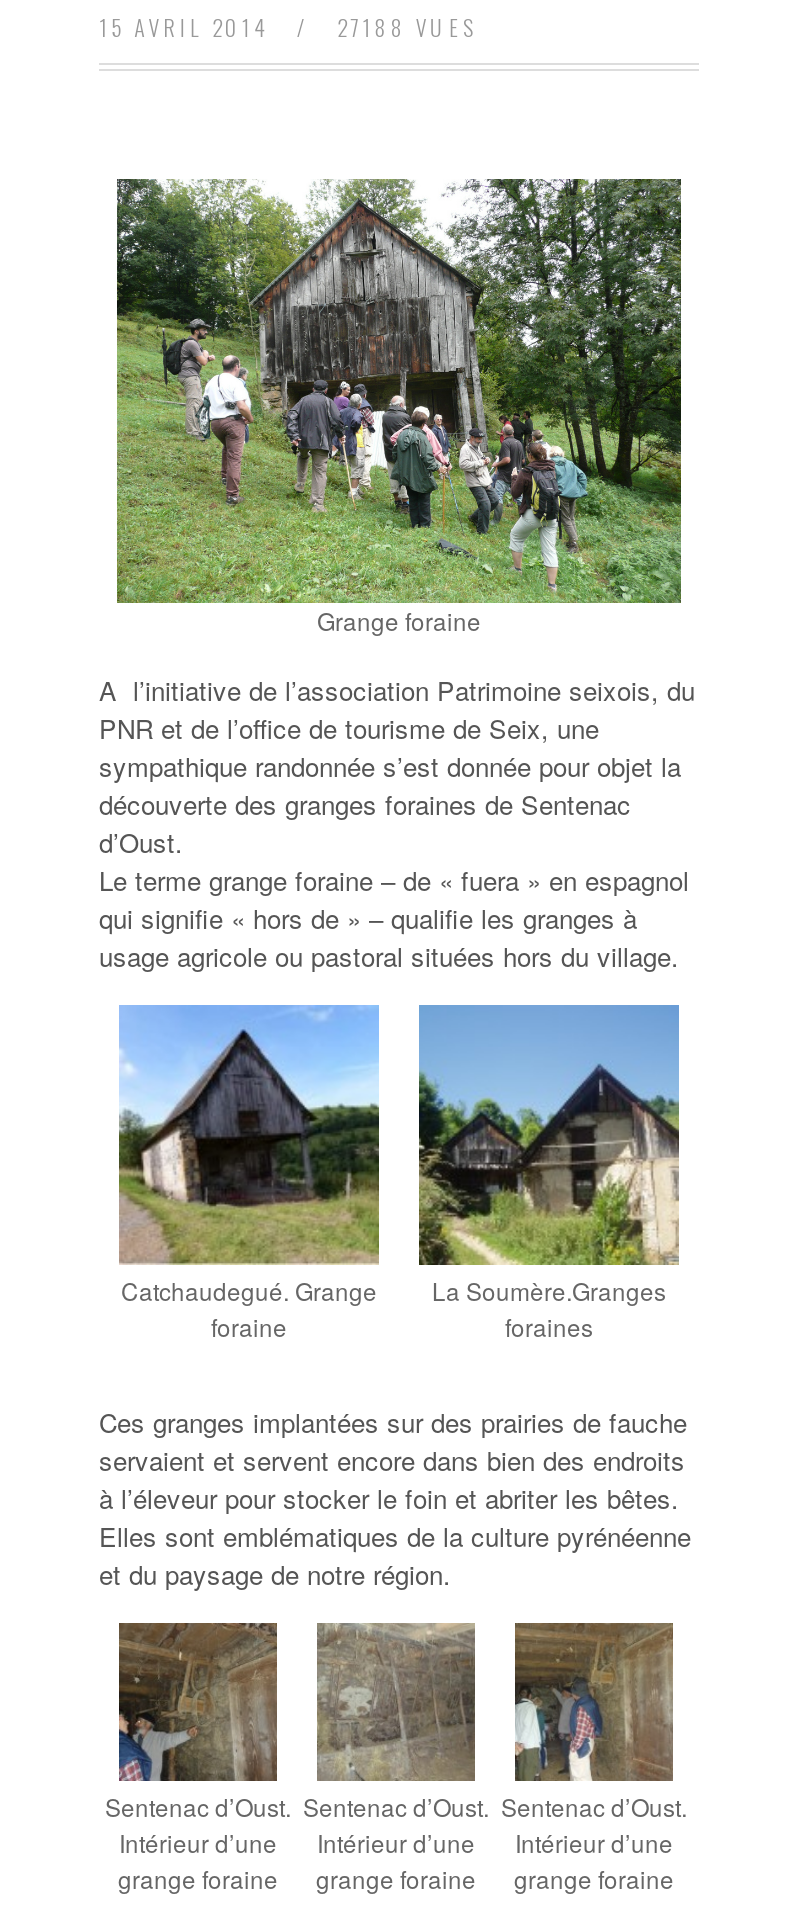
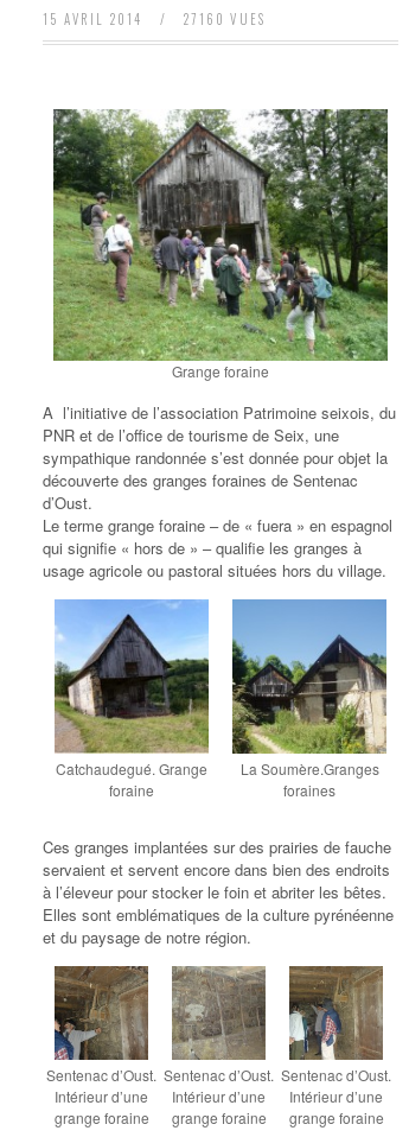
- 27188 VUES
+ 27160 VUES
